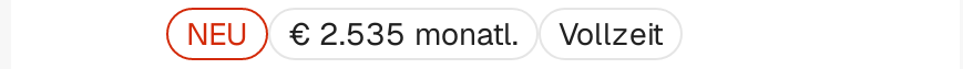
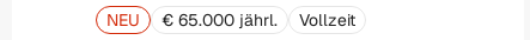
- NEU € 2.535 monatl. Vollzeit
+ NEU € 65.000 jährl. Vollzeit
